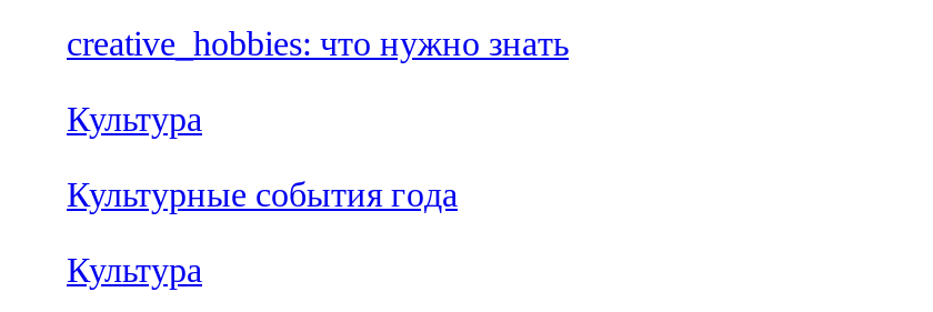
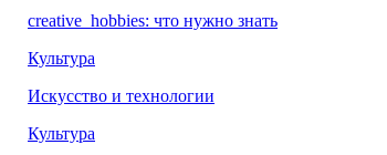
- Культурные события года
+ Искусство и технологии
